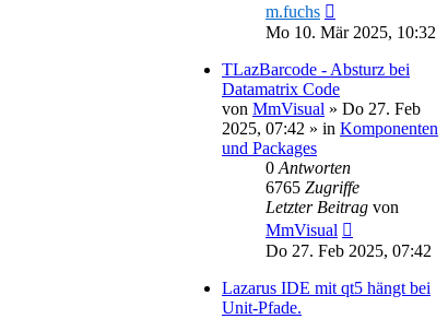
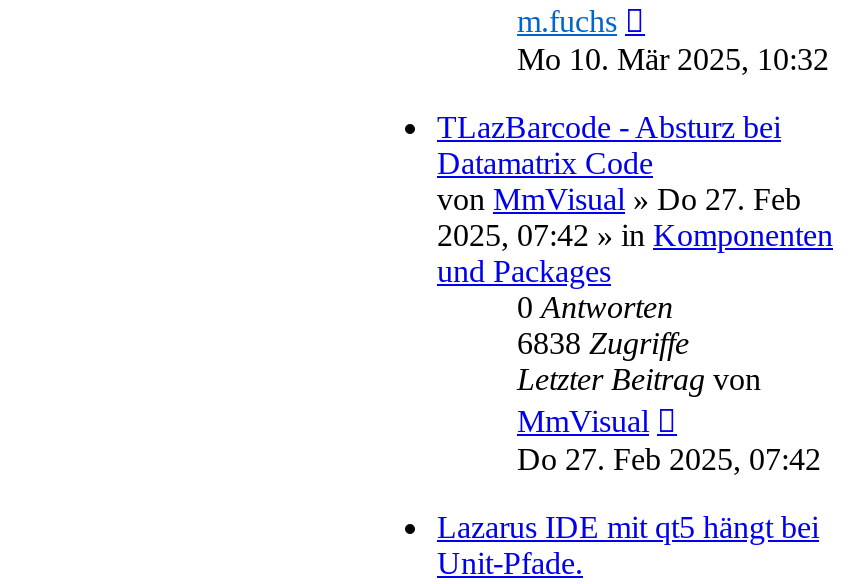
- 6765 Zugriffe
+ 6838 Zugriffe
